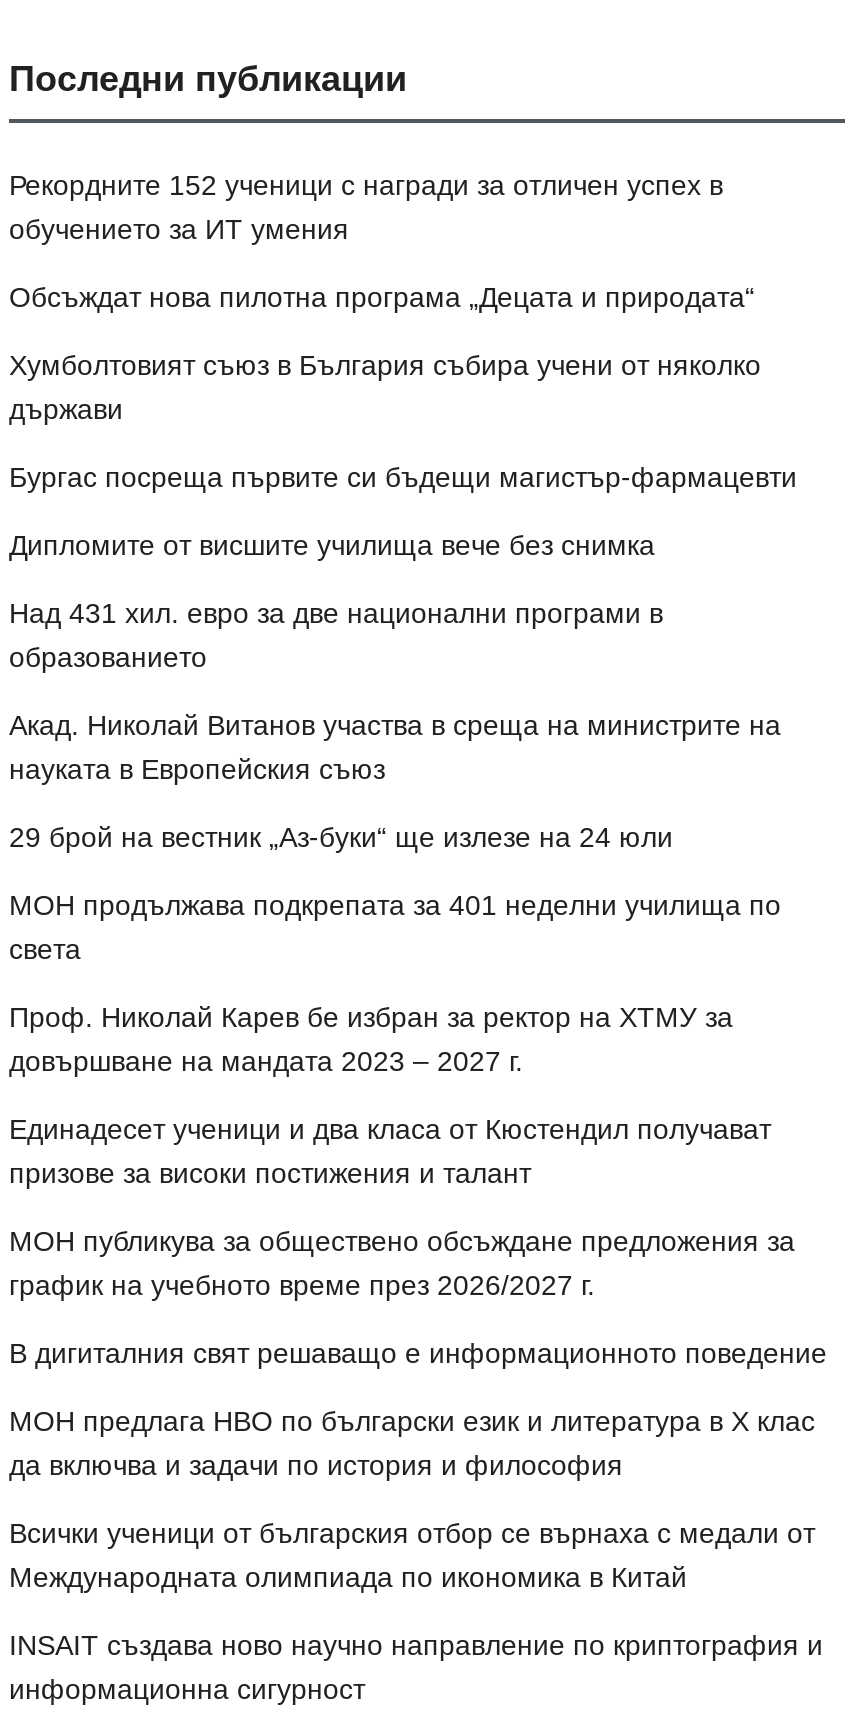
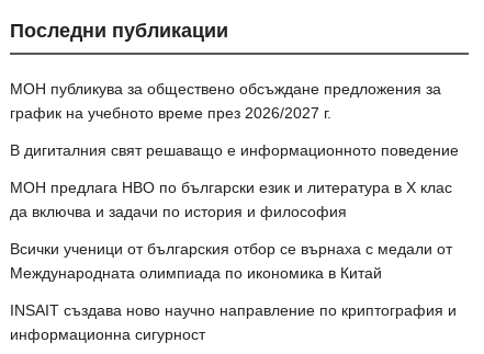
- Рекордните 152 ученици с награди за отличен успех в
- обучението за ИТ умения
- Обсъждат нова пилотна програма „Децата и природата“
- Хумболтовият съюз в България събира учени от няколко
- държави
- Бургас посреща първите си бъдещи магистър-фармацевти
- Дипломите от висшите училища вече без снимка
- Над 431 хил. евро за две национални програми в
- образованието
- Акад. Николай Витанов участва в среща на министрите на
- науката в Европейския съюз
- 29 брой на вестник „Аз-буки“ ще излезе на 24 юли
- МОН продължава подкрепата за 401 неделни училища по
- света
- Проф. Николай Карев бе избран за ректор на ХТМУ за
- довършване на мандата 2023 – 2027 г.
- Единадесет ученици и два класа от Кюстендил получават
- призове за високи постижения и талант
